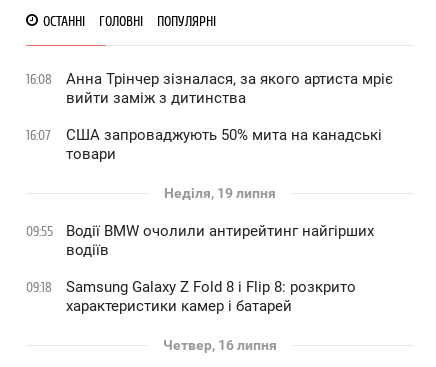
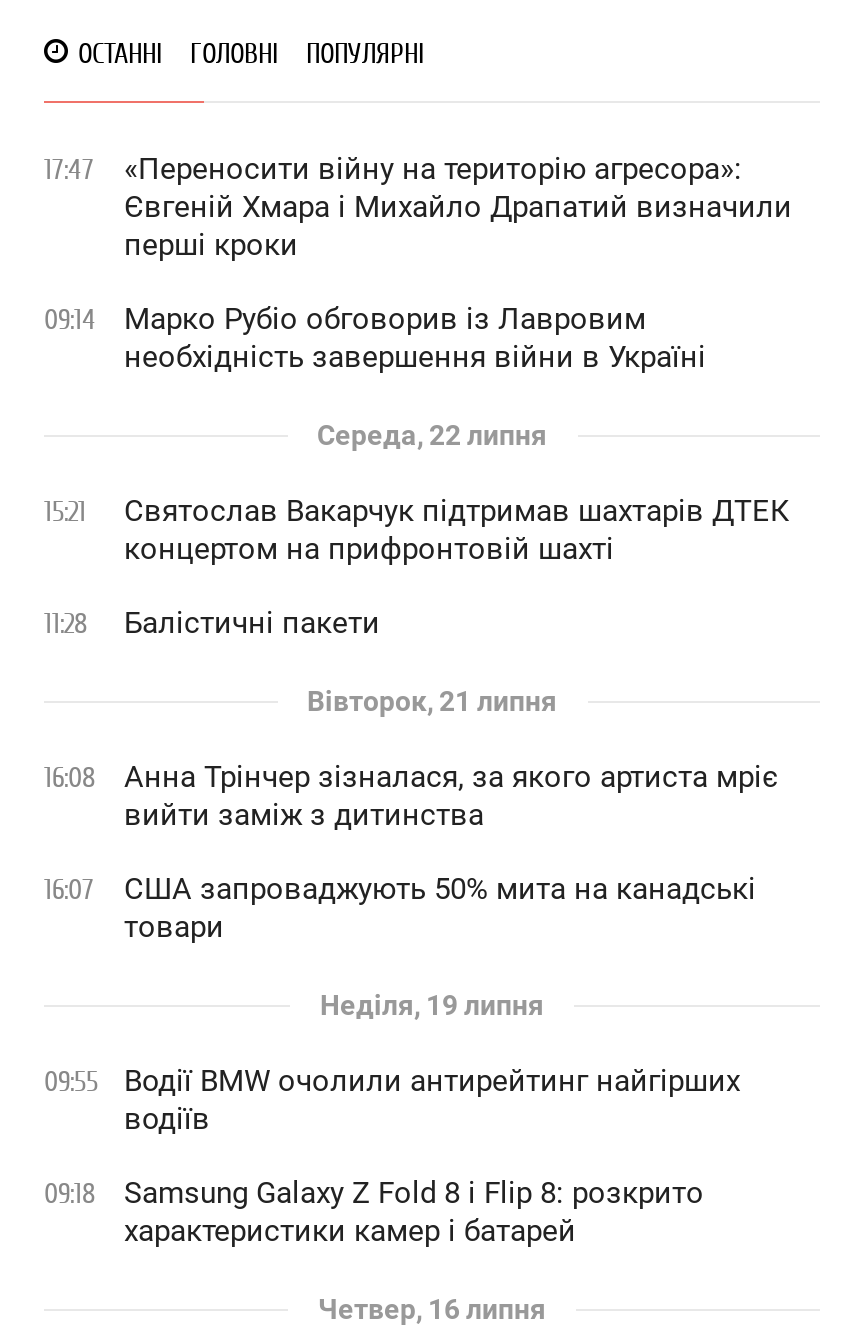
+ 17:47
+ «Переносити війну на територію агресора»:
+ Євгеній Хмара і Михайло Драпатий визначили
+ перші кроки
+ 09:14
+ Марко Рубіо обговорив із Лавровим
+ необхідність завершення війни в Україні
+ Середа, 22 липня
+ 15:21
+ Святослав Вакарчук підтримав шахтарів ДТЕК
+ концертом на прифронтовій шахті
+ 11:28
+ Балістичні пакети
+ Вівторок, 21 липня
